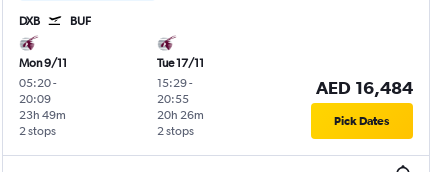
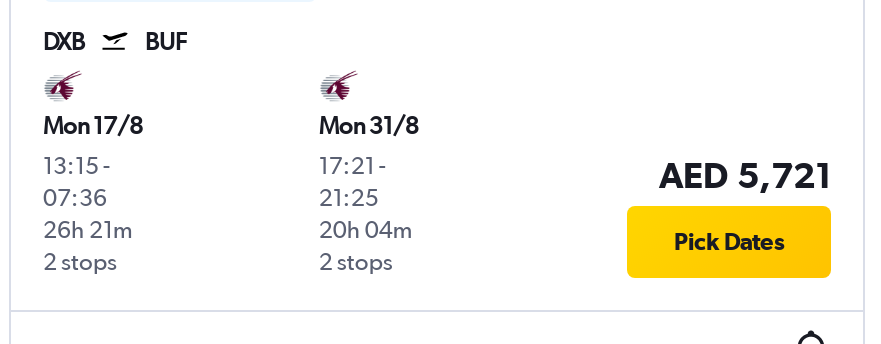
- Mon 9/11
+ Mon 17/8

- Tue 17/11
- 15:29 -
- 20:55
+ Mon 31/8
+ 17:21 -
+ 21:25

- 05:20 -
+ 13:15 -

- AED 16,484
+ AED 5,721

- 20:09
+ 07:36

- 23h 49m
+ 26h 21m

- 20h 26m
+ 20h 04m
